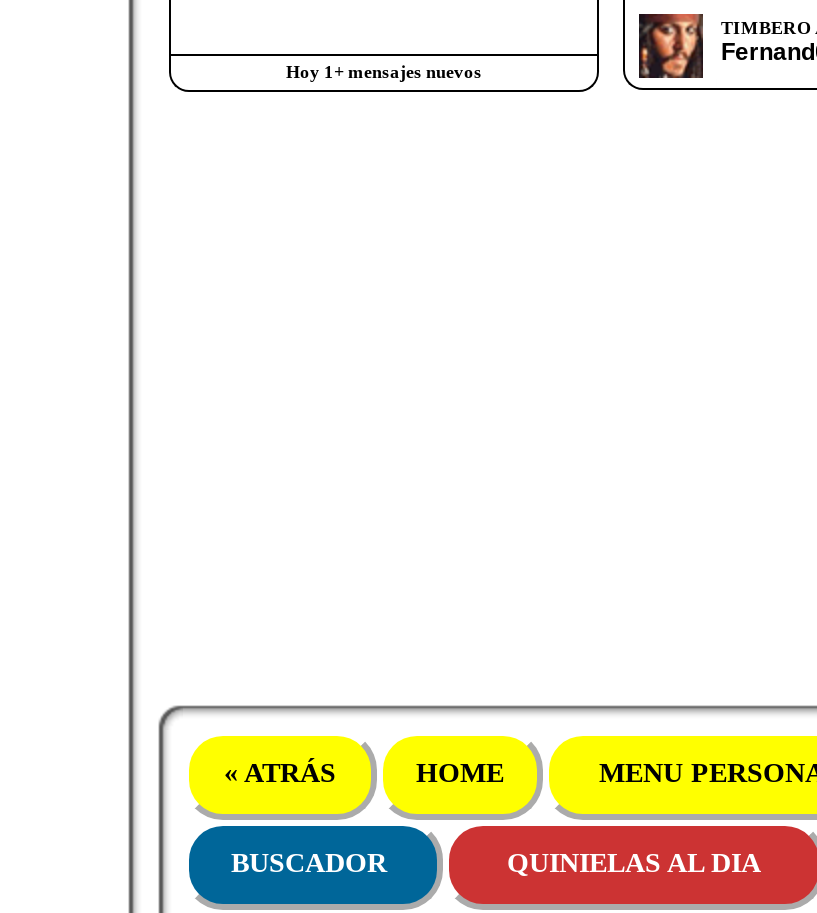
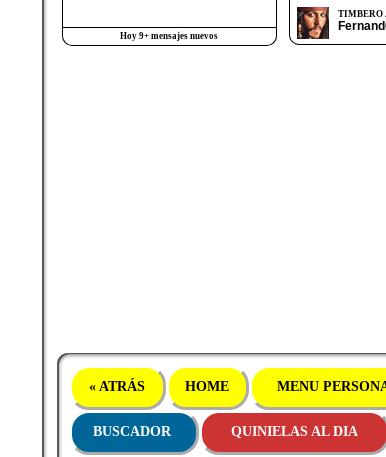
- Hoy 1+ mensajes nuevos
+ Hoy 9+ mensajes nuevos
